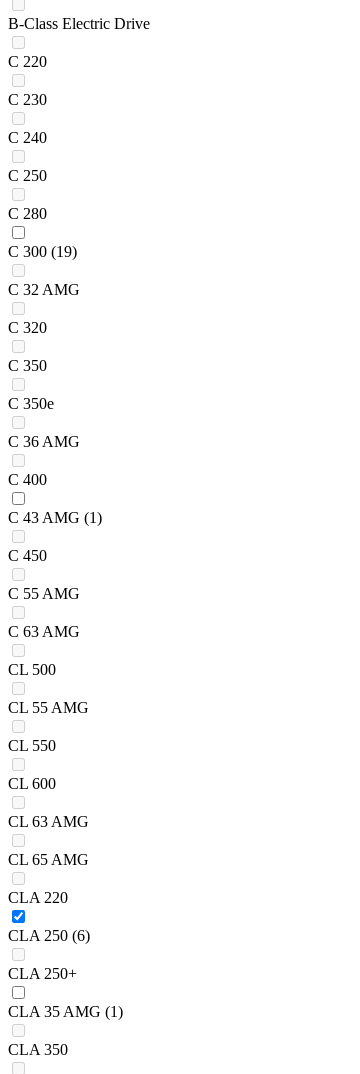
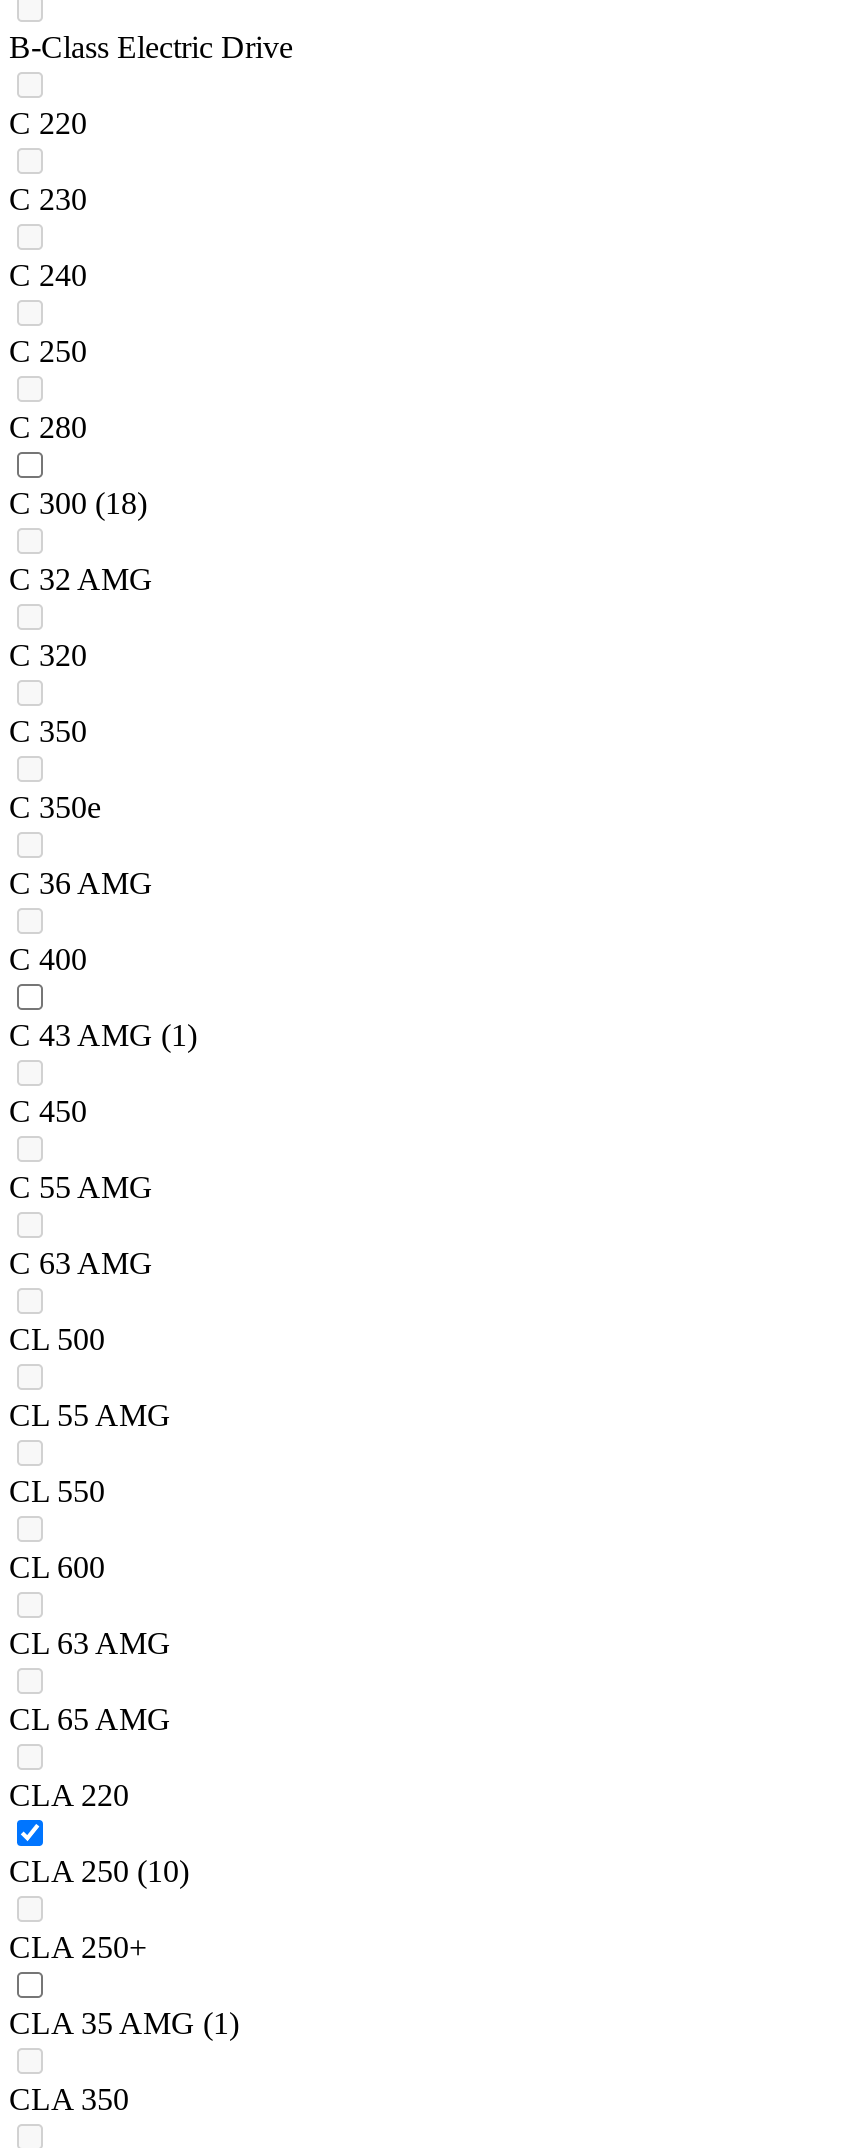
- C 300 (19)
+ C 300 (18)

- CLA 250 (6)
+ CLA 250 (10)
